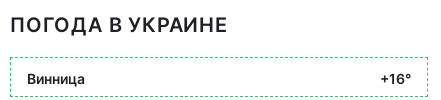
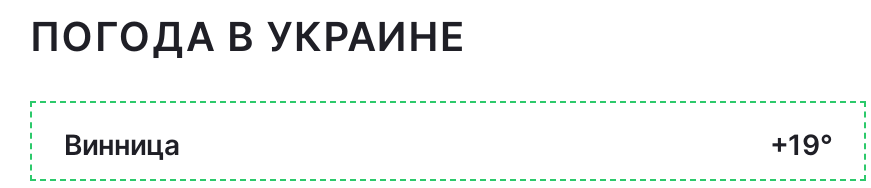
- +16°
+ +19°
